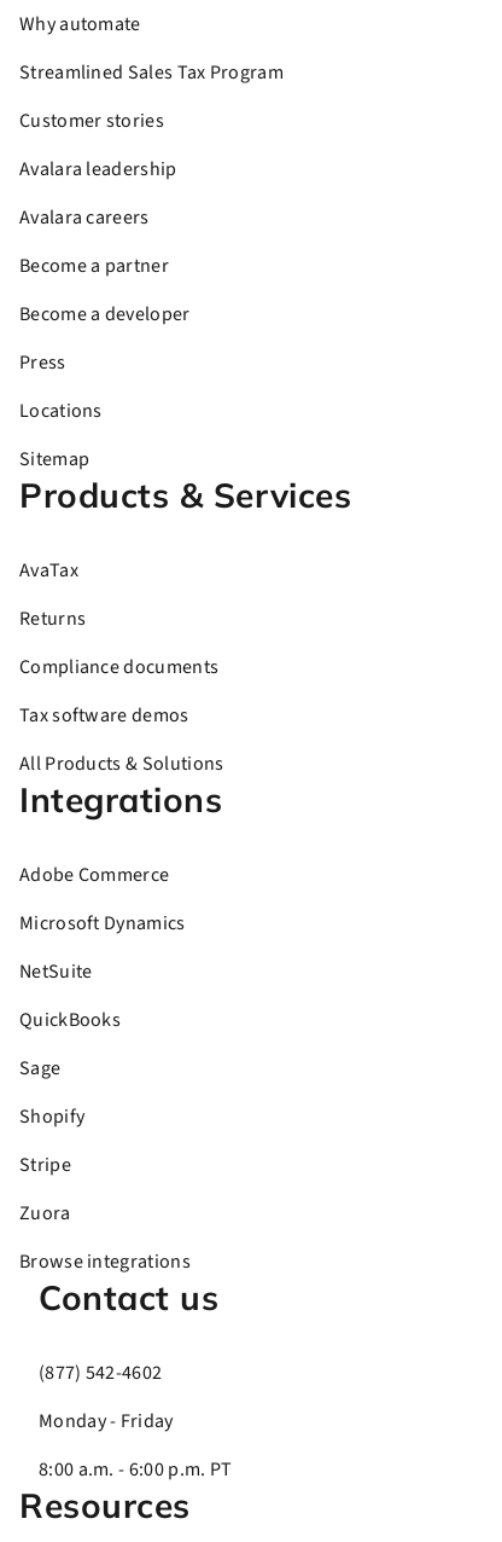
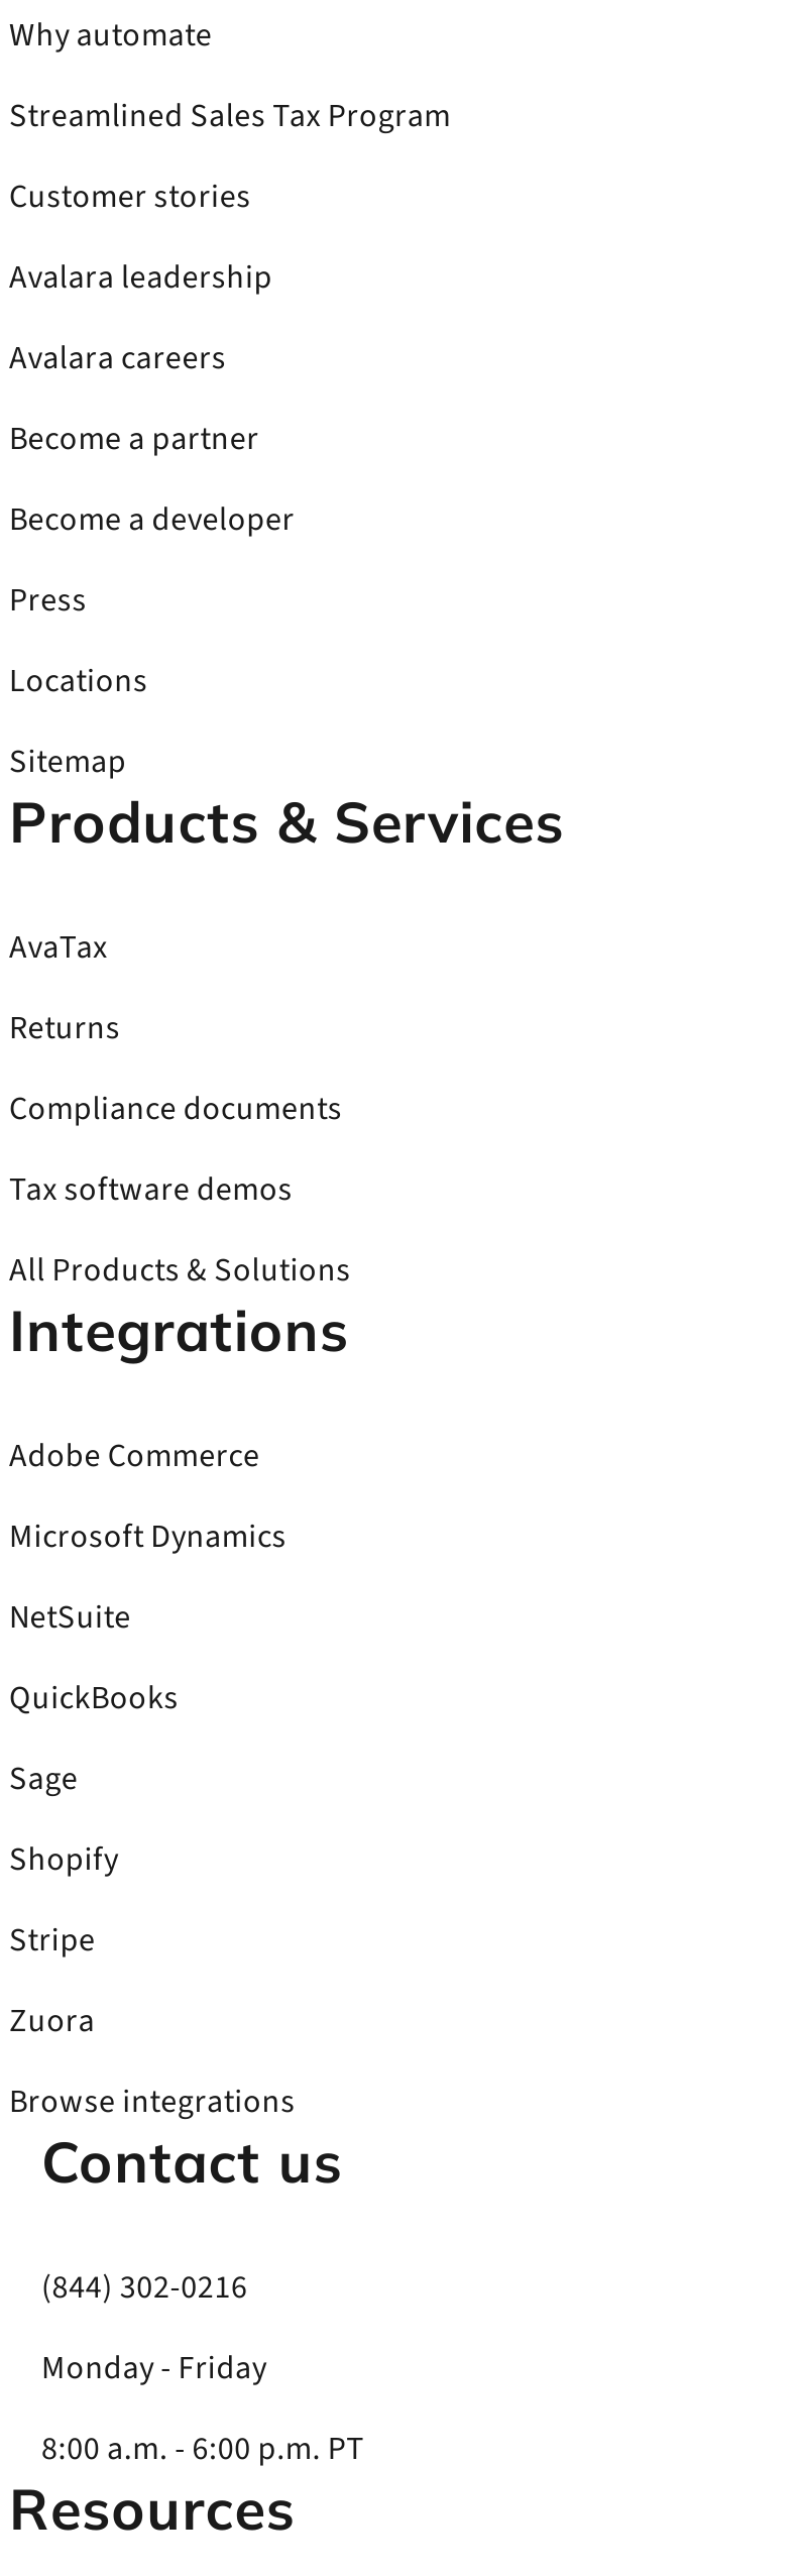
- (877) 542-4602
+ (844) 302-0216
